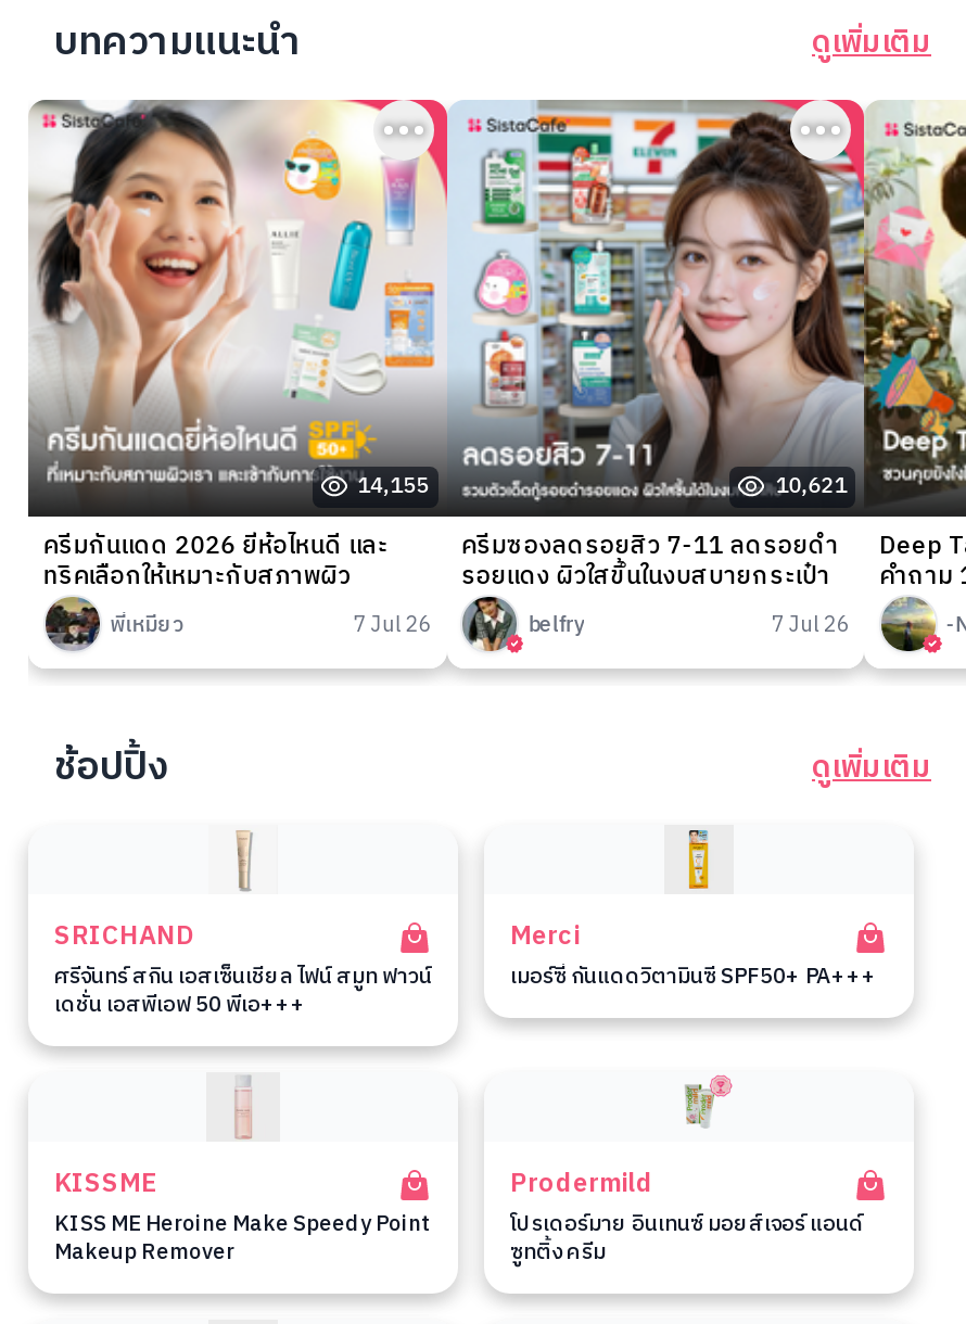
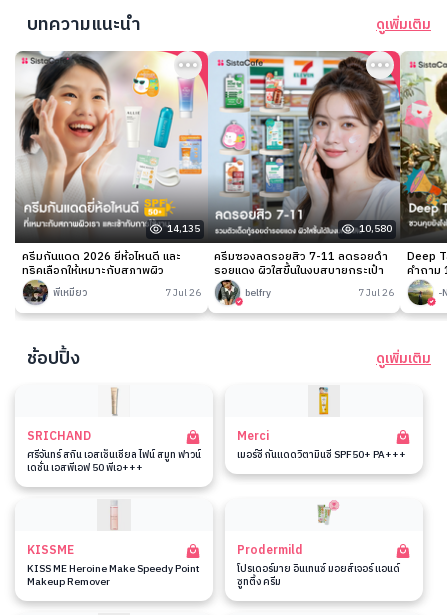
- 14,155
+ 14,135

- 10,621
+ 10,580
